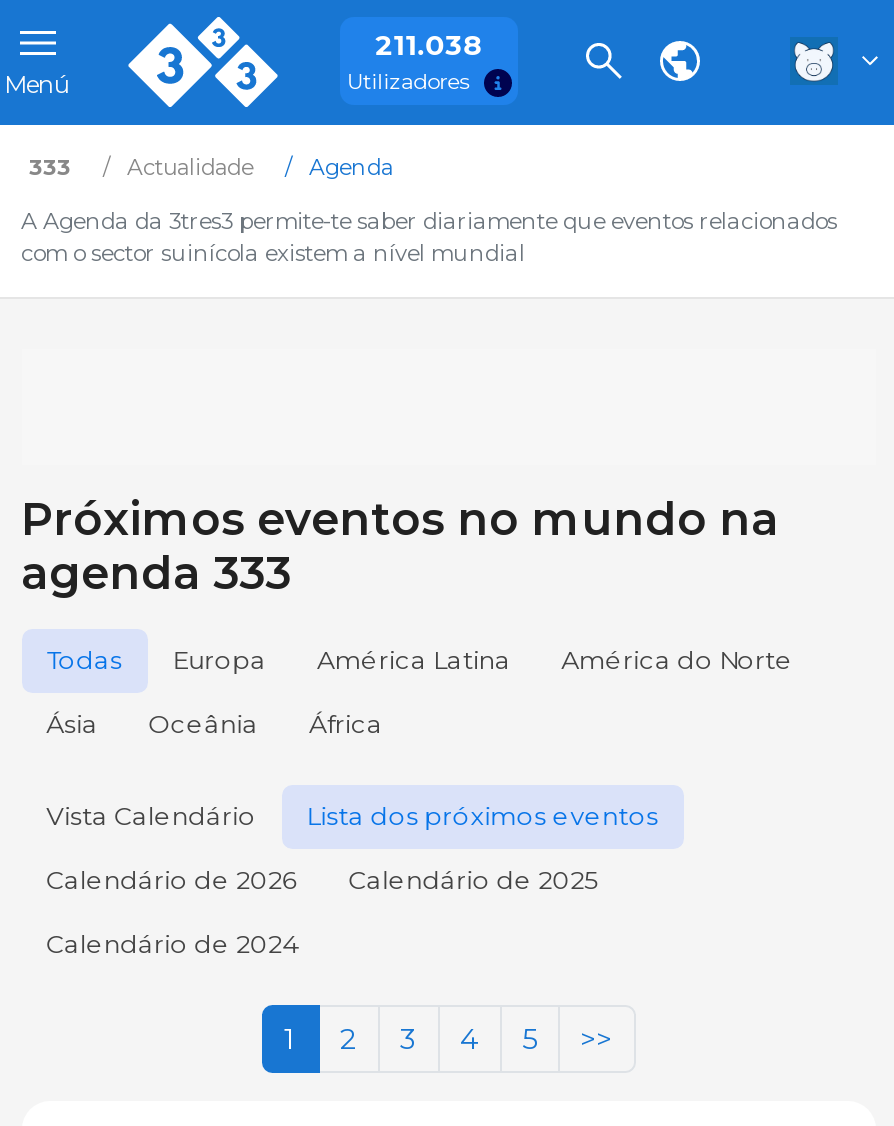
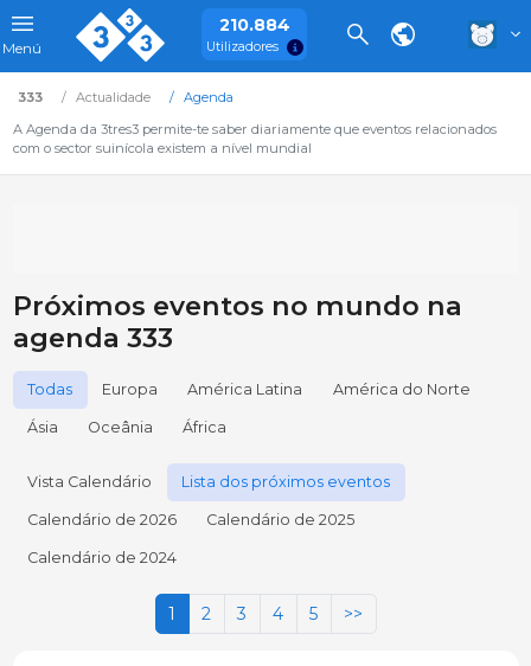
- 211.038
+ 210.884
